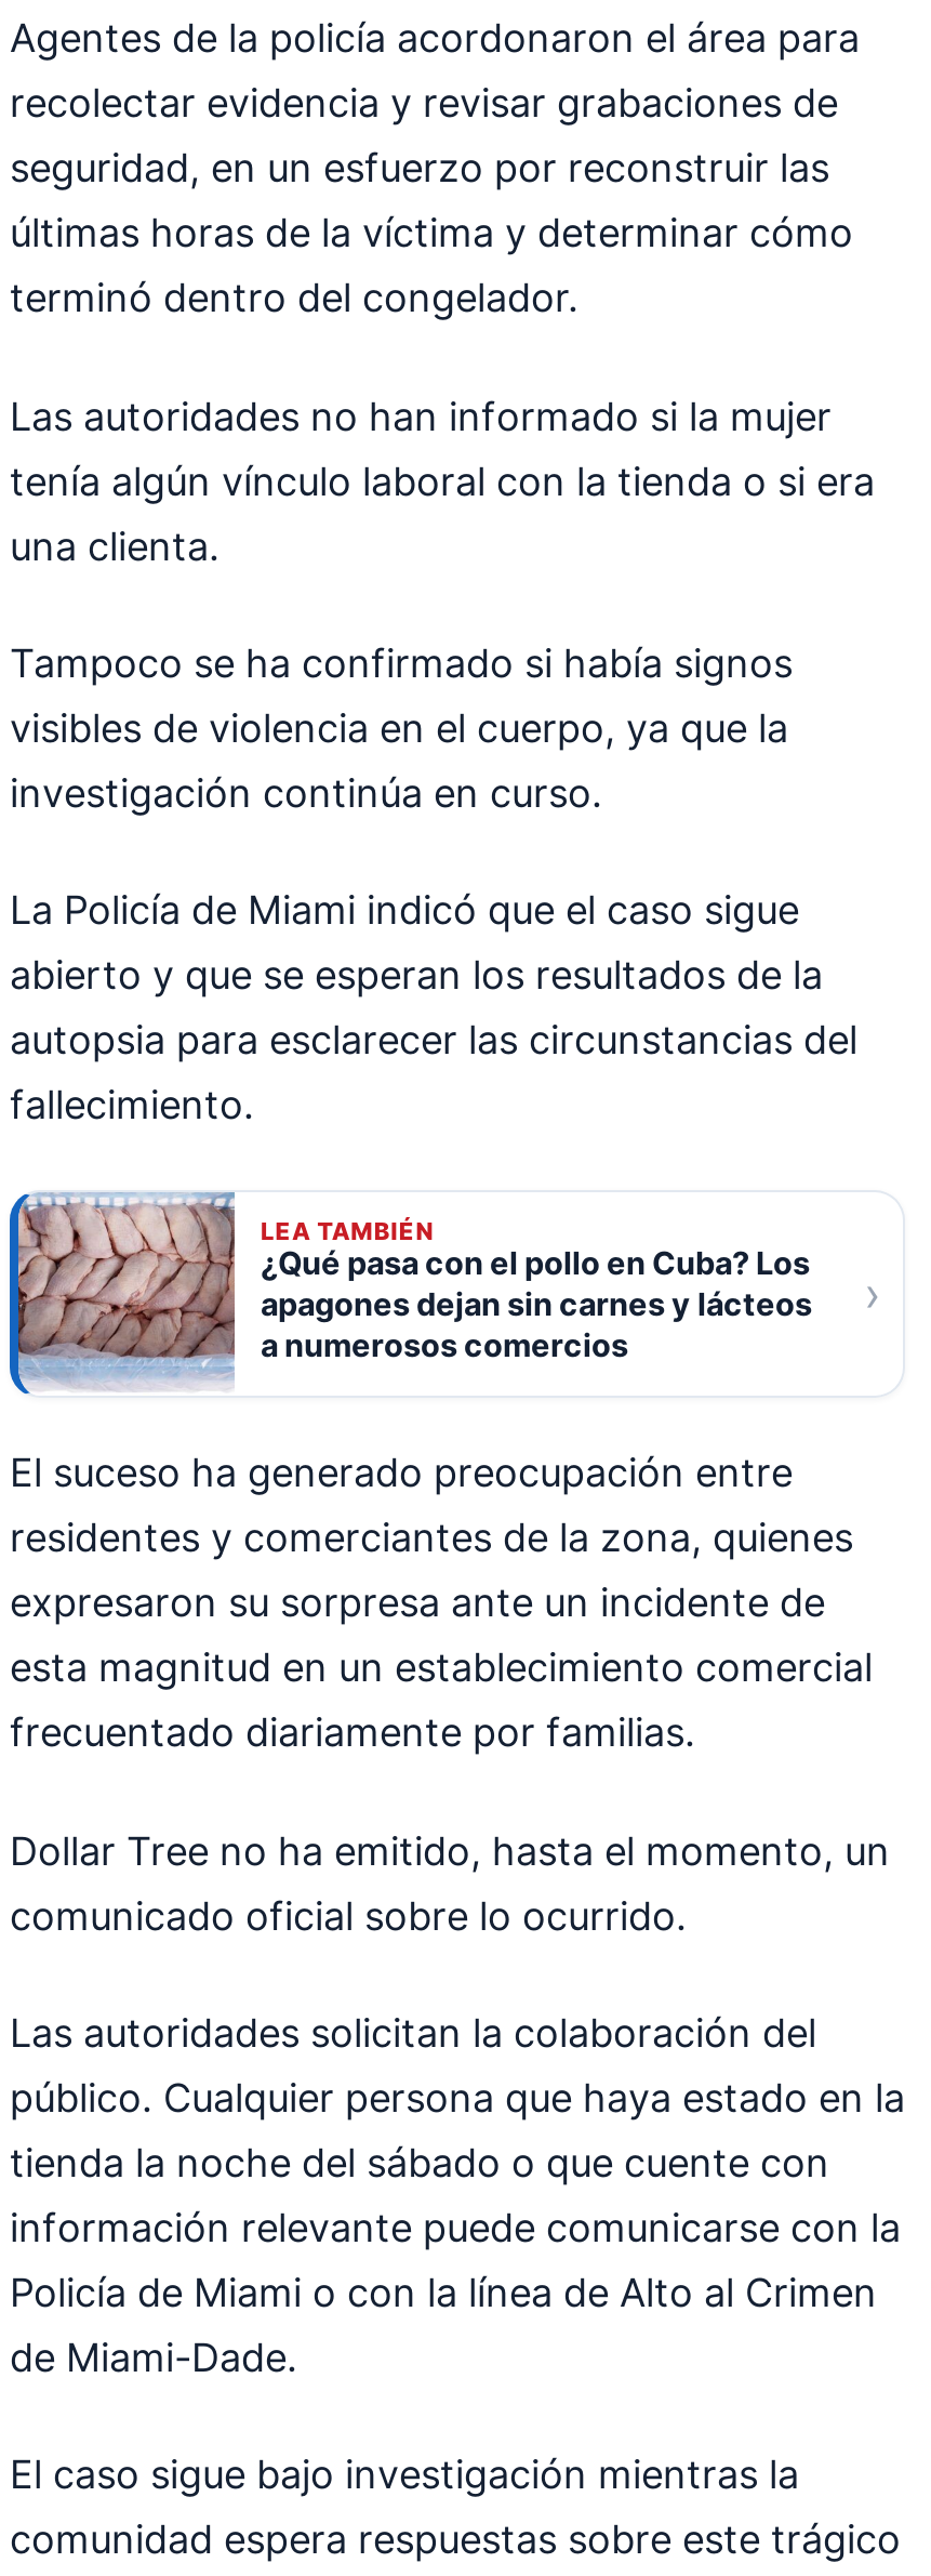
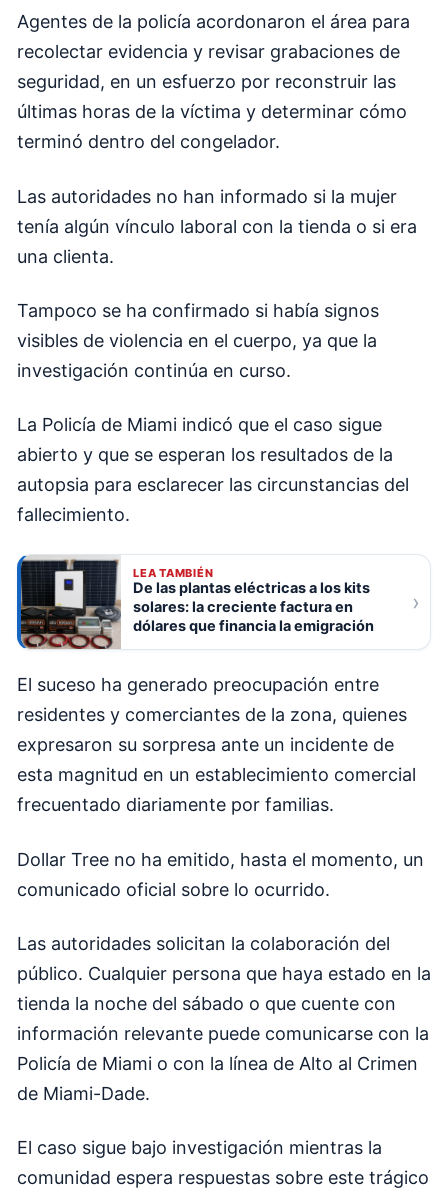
- [image]
- ¿Qué pasa con el pollo en Cuba? Los
- apagones dejan sin carnes y lácteos
- a numerosos comercios
+ [image]
+ De las plantas eléctricas a los kits
+ solares: la creciente factura en
+ dólares que financia la emigración
